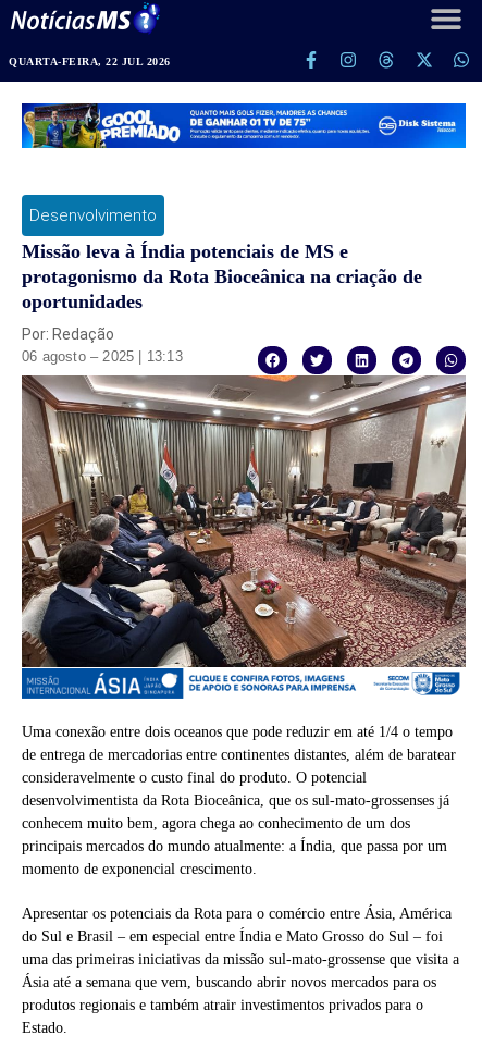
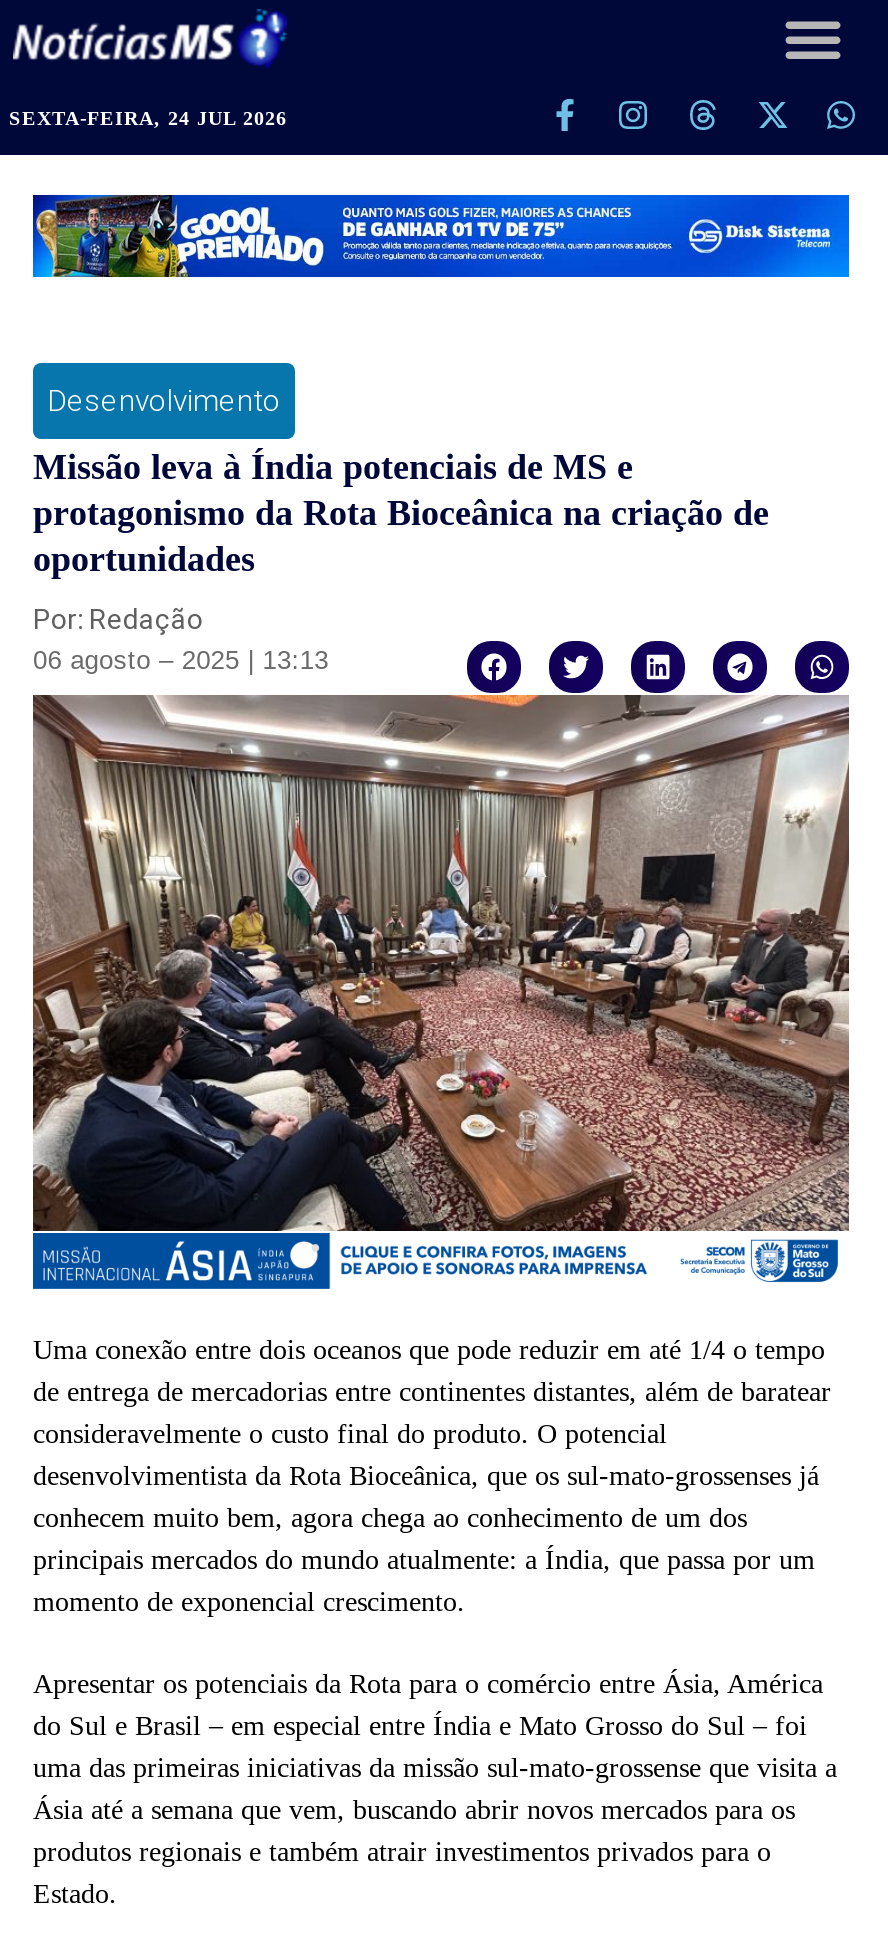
- QUARTA-FEIRA, 22 JUL 2026
+ SEXTA-FEIRA, 24 JUL 2026
